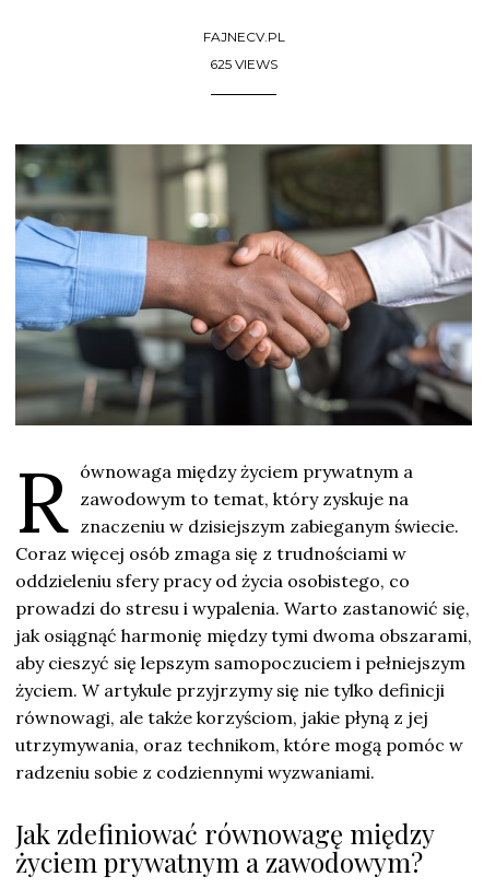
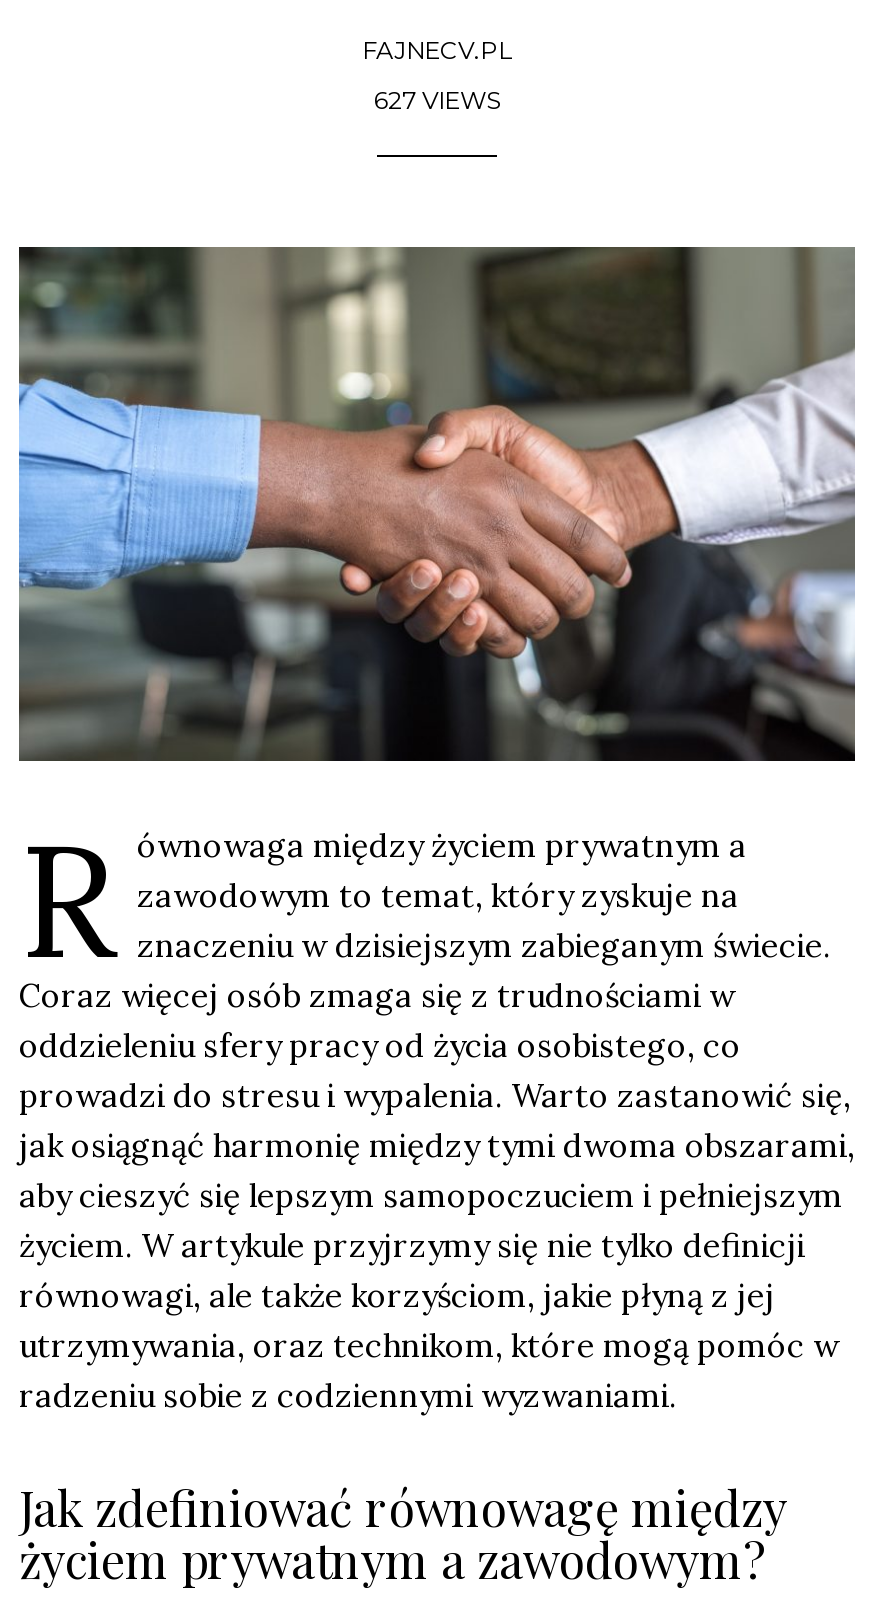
- 625 VIEWS
+ 627 VIEWS
